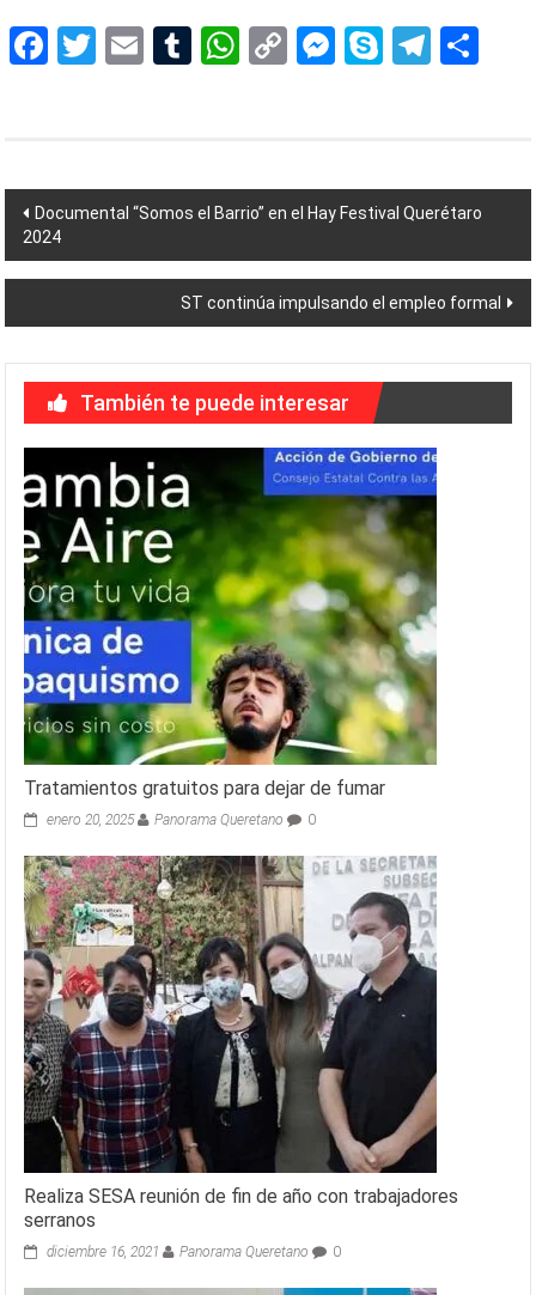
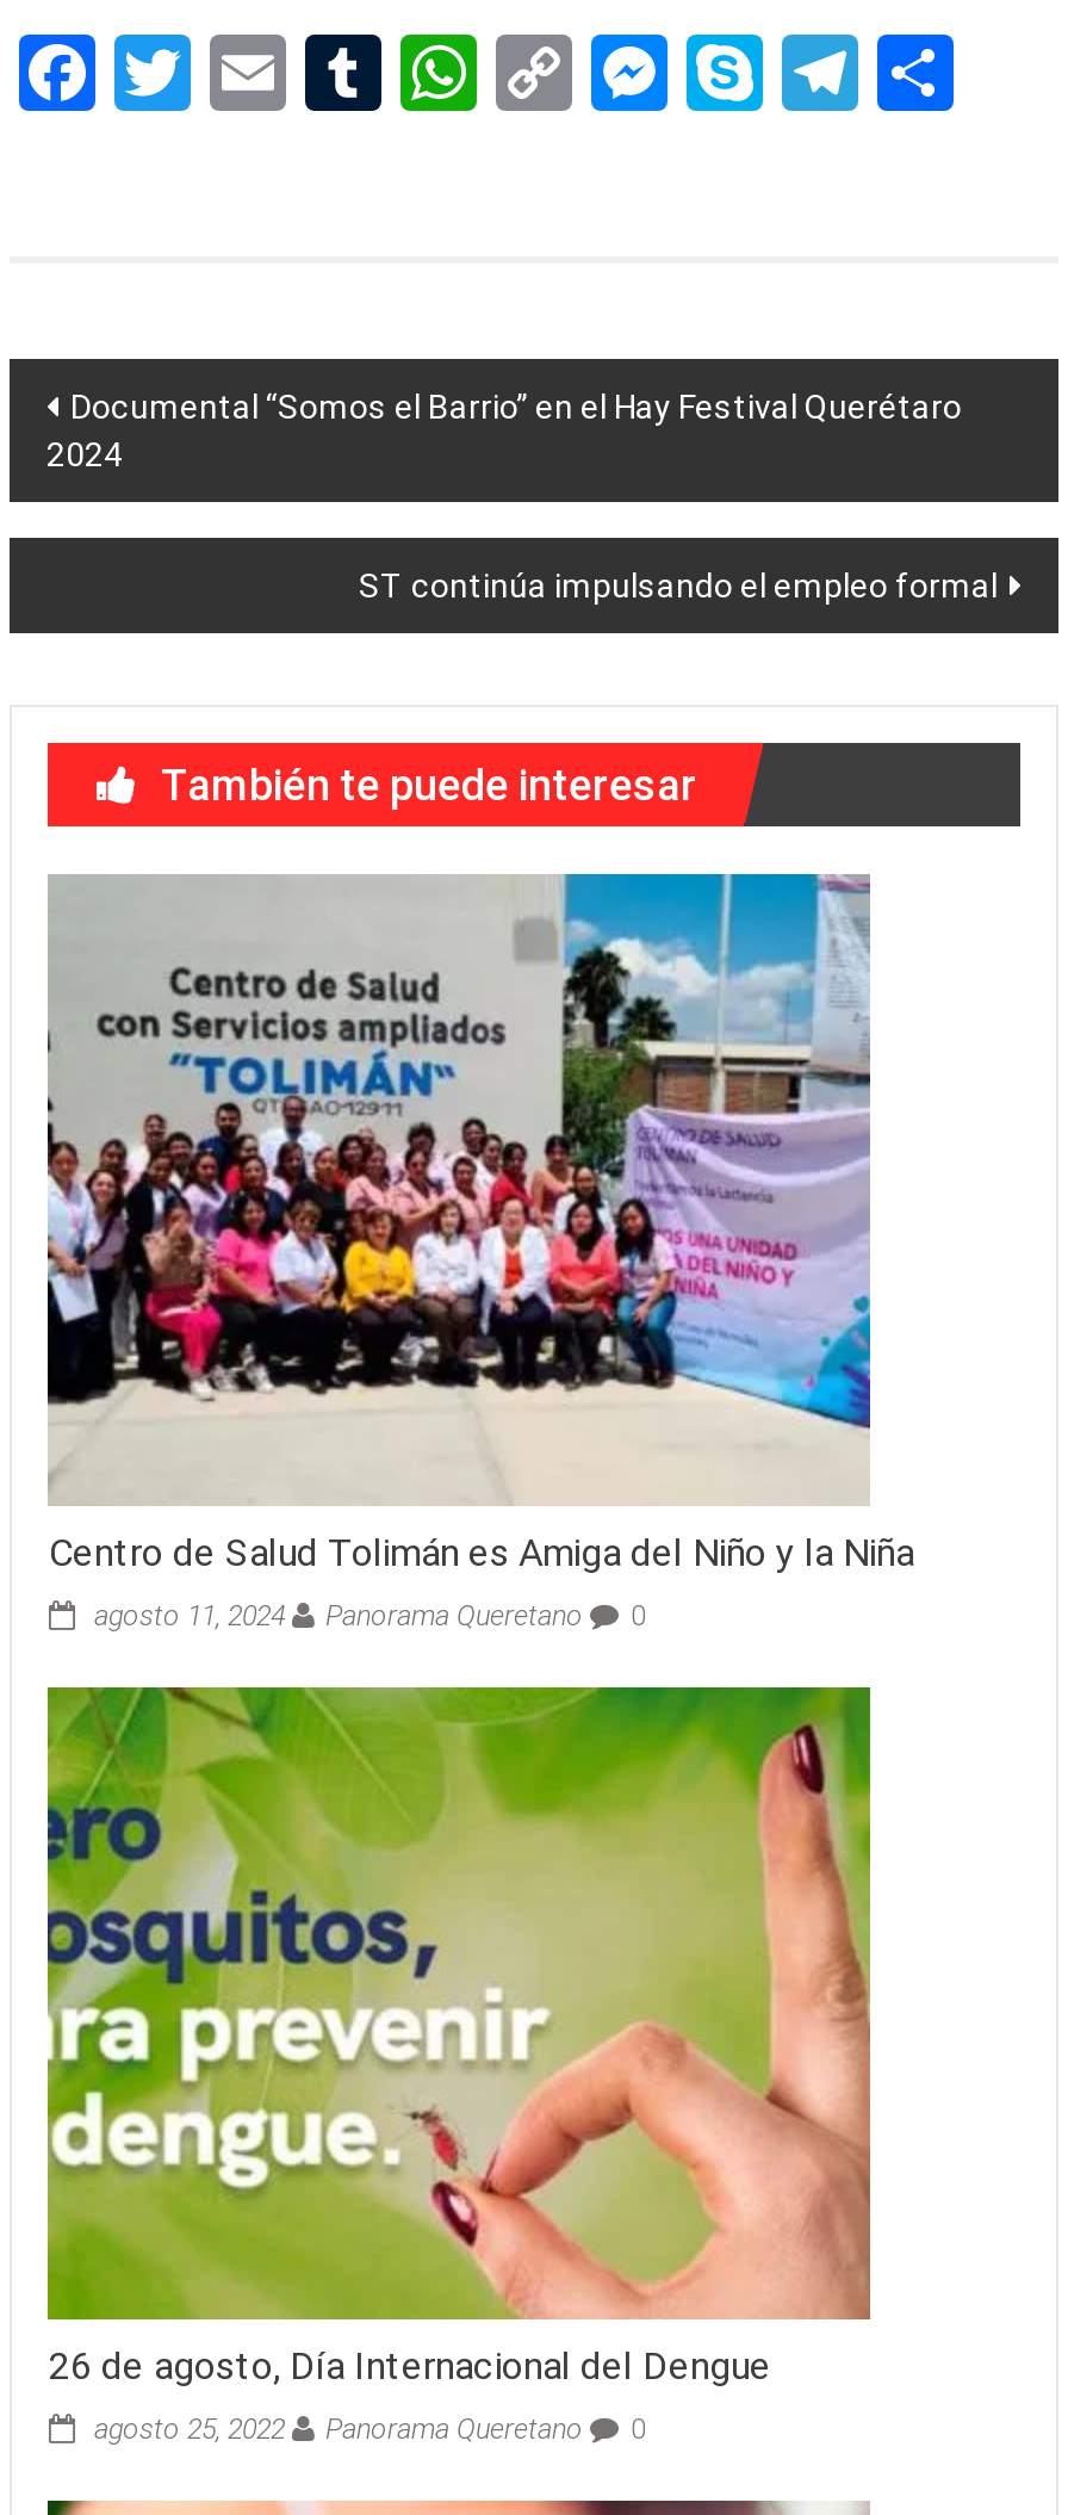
- [image]
- Tratamientos gratuitos para dejar de fumar
+ [image]
+ Centro de Salud Tolimán es Amiga del Niño y la Niña

- enero 20, 2025 Panorama Queretano 0
+ agosto 11, 2024 Panorama Queretano 0

- [image]
- Realiza SESA reunión de fin de año con trabajadores
- serranos
+ [image]
+ 26 de agosto, Día Internacional del Dengue

- diciembre 16, 2021 Panorama Queretano 0
+ agosto 25, 2022 Panorama Queretano 0
